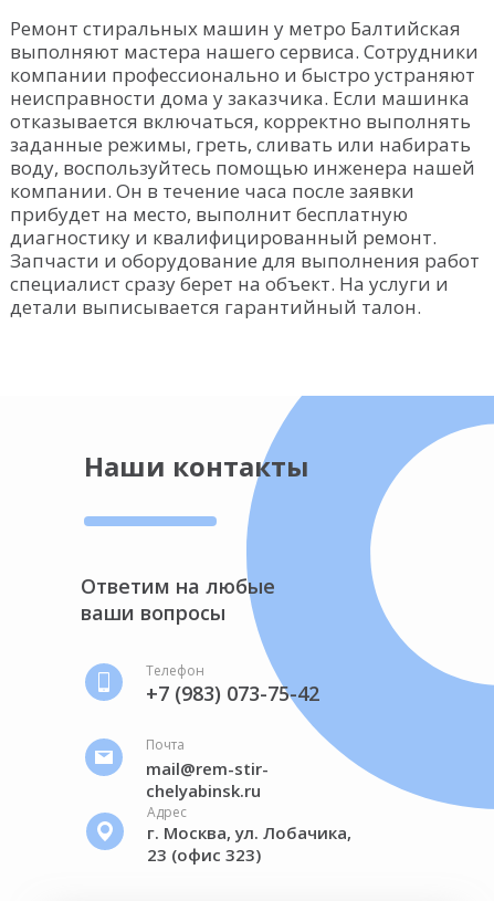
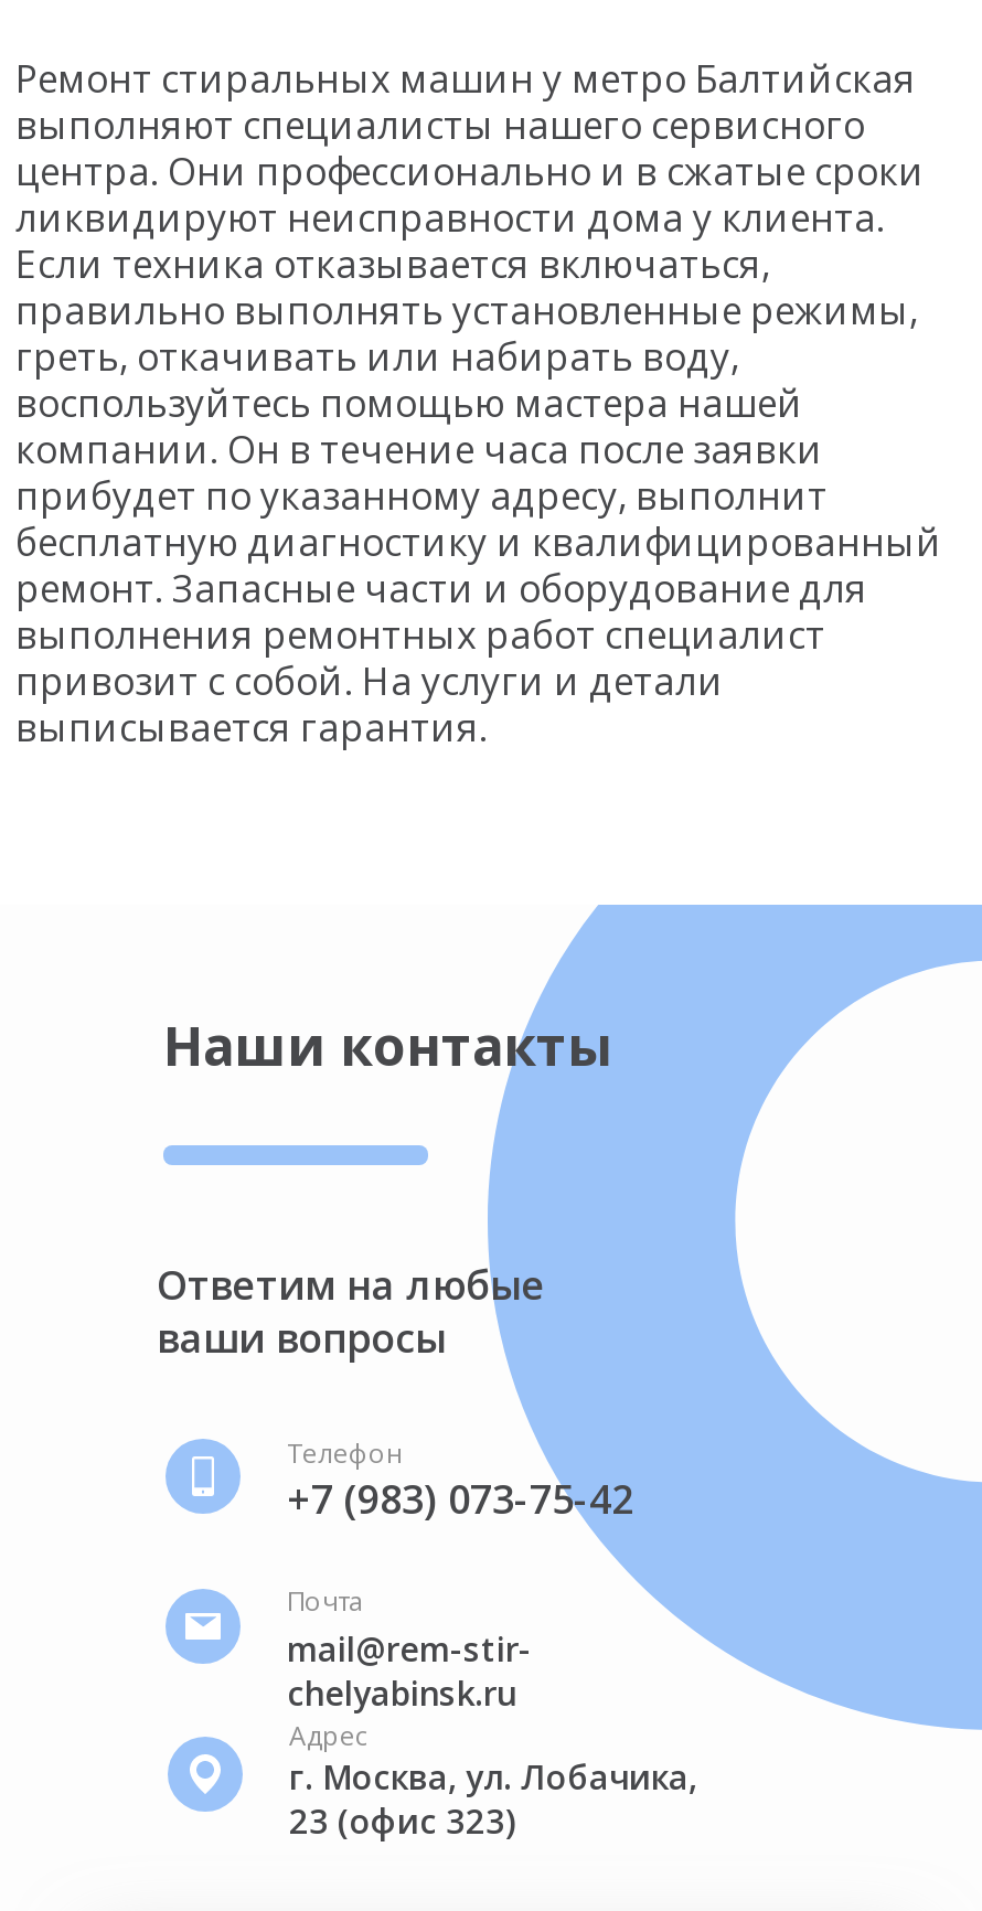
- выполняют мастера нашего сервиса. Сотрудники
- компании профессионально и быстро устраняют
- неисправности дома у заказчика. Если машинка
- отказывается включаться, корректно выполнять
- заданные режимы, греть, сливать или набирать
- воду, воспользуйтесь помощью инженера нашей
+ выполняют специалисты нашего сервисного
+ центра. Они профессионально и в сжатые сроки
+ ликвидируют неисправности дома у клиента.
+ Если техника отказывается включаться,
+ правильно выполнять установленные режимы,
+ греть, откачивать или набирать воду,
+ воспользуйтесь помощью мастера нашей

- прибудет на место, выполнит бесплатную
- диагностику и квалифицированный ремонт.
- Запчасти и оборудование для выполнения работ
- специалист сразу берет на объект. На услуги и
- детали выписывается гарантийный талон.
+ прибудет по указанному адресу, выполнит
+ бесплатную диагностику и квалифицированный
+ ремонт. Запасные части и оборудование для
+ выполнения ремонтных работ специалист
+ привозит с собой. На услуги и детали
+ выписывается гарантия.
